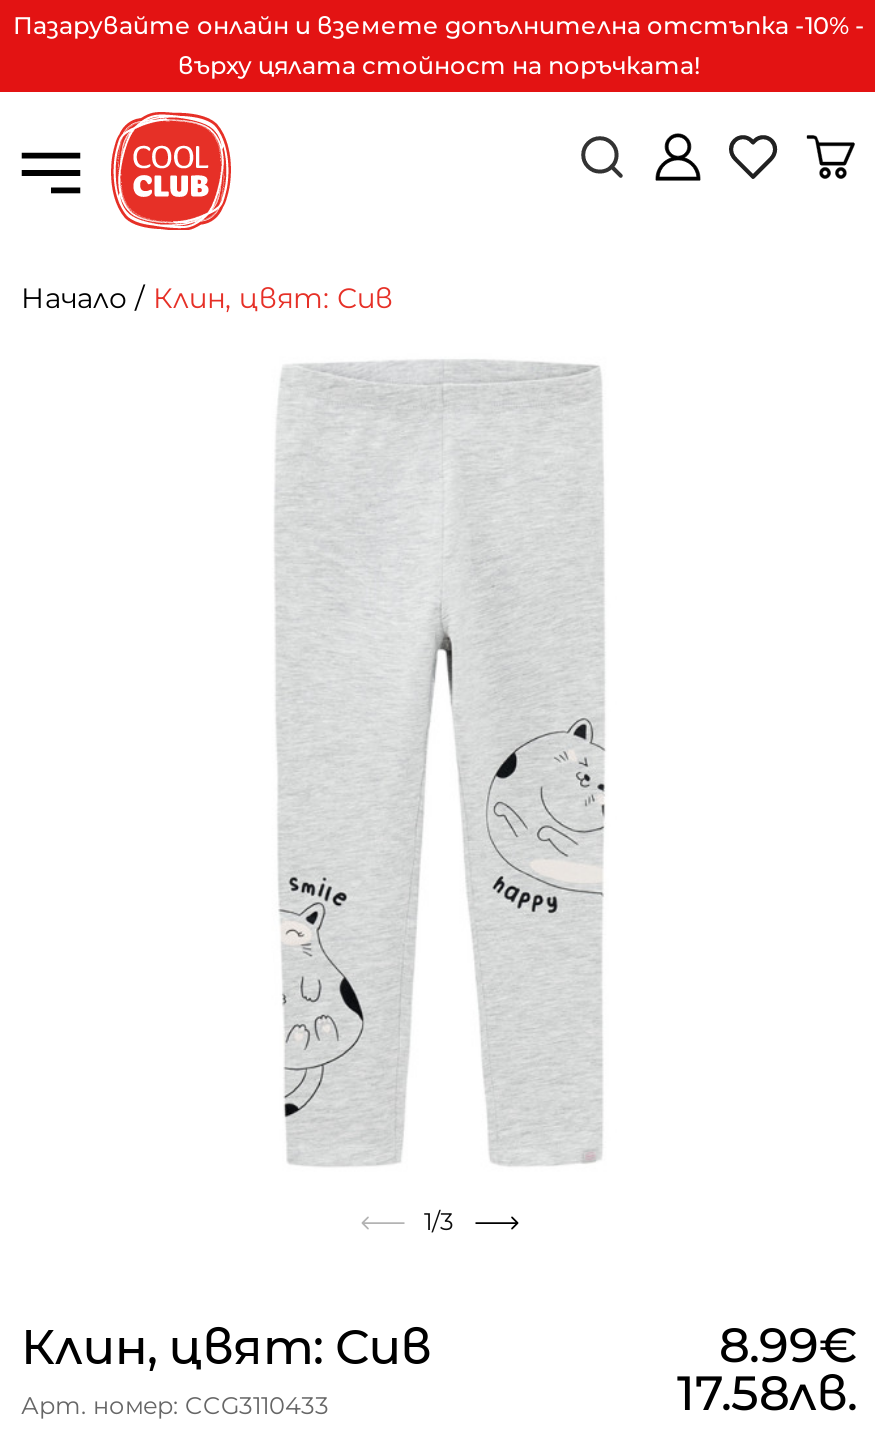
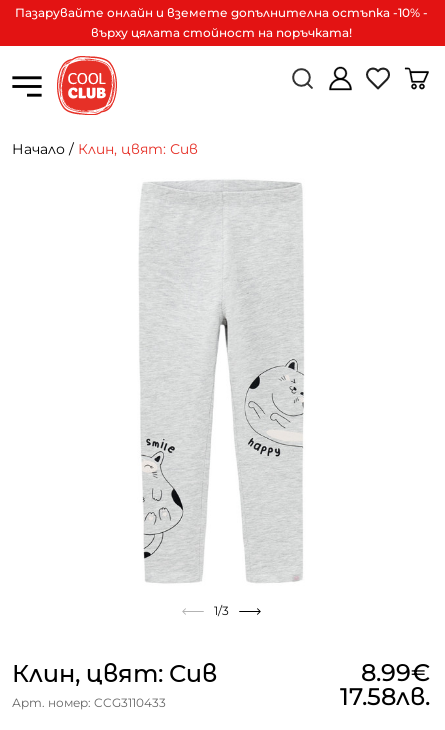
- Пазарувайте онлайн и вземете допълнителна отстъпка -10% -
+ Пазарувайте онлайн и вземете допълнителна остъпка -10% -
